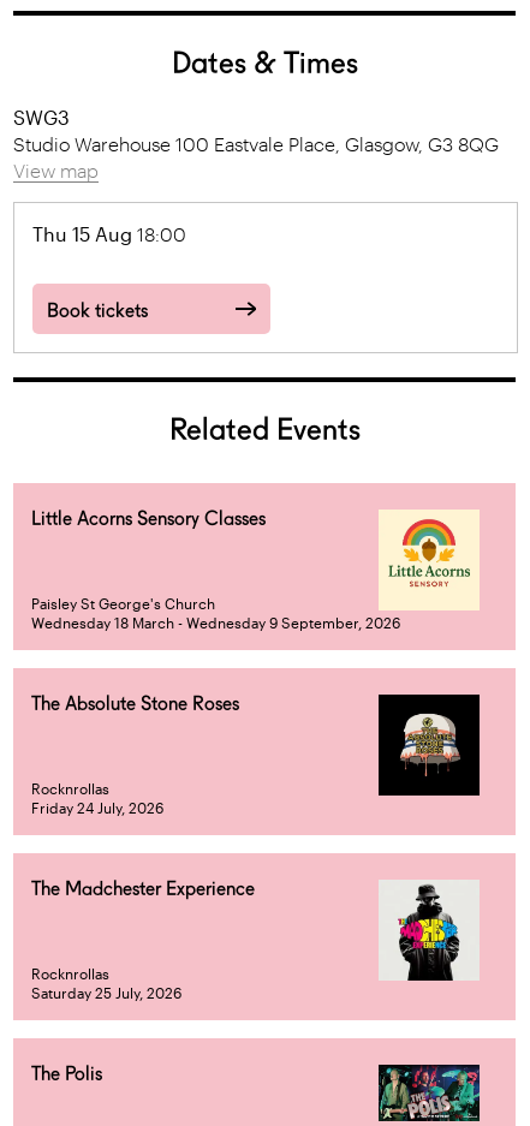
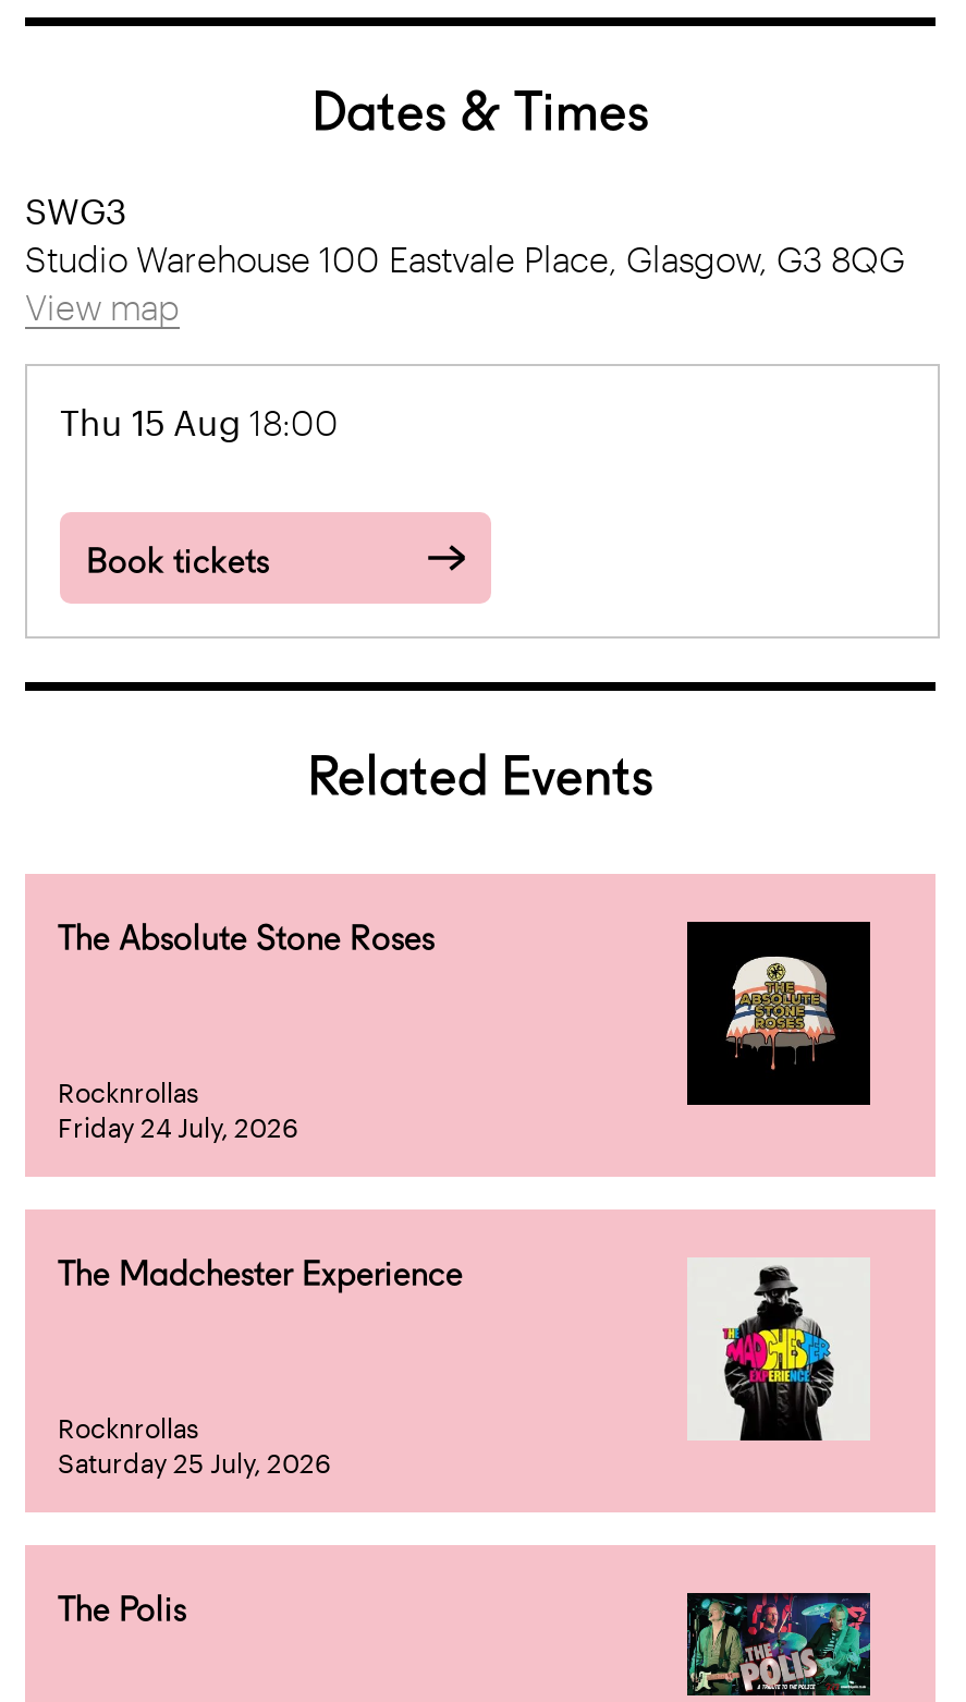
- Little Acorns Sensory Classes

- [image]
- Paisley St George's Church
- Wednesday 18 March - Wednesday 9 September, 2026
